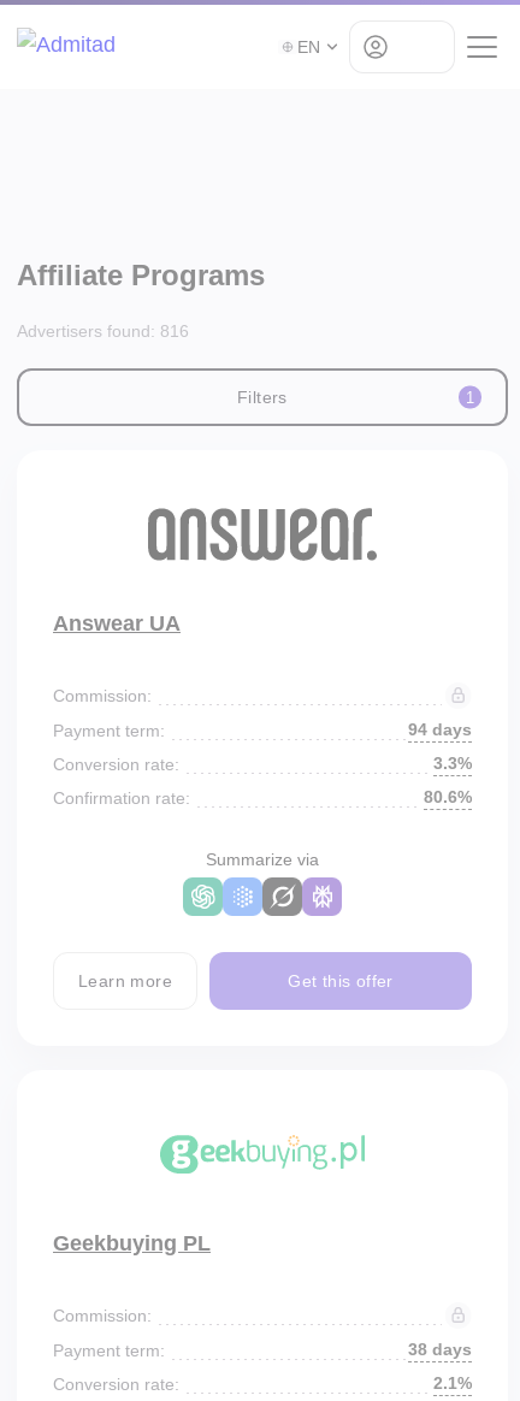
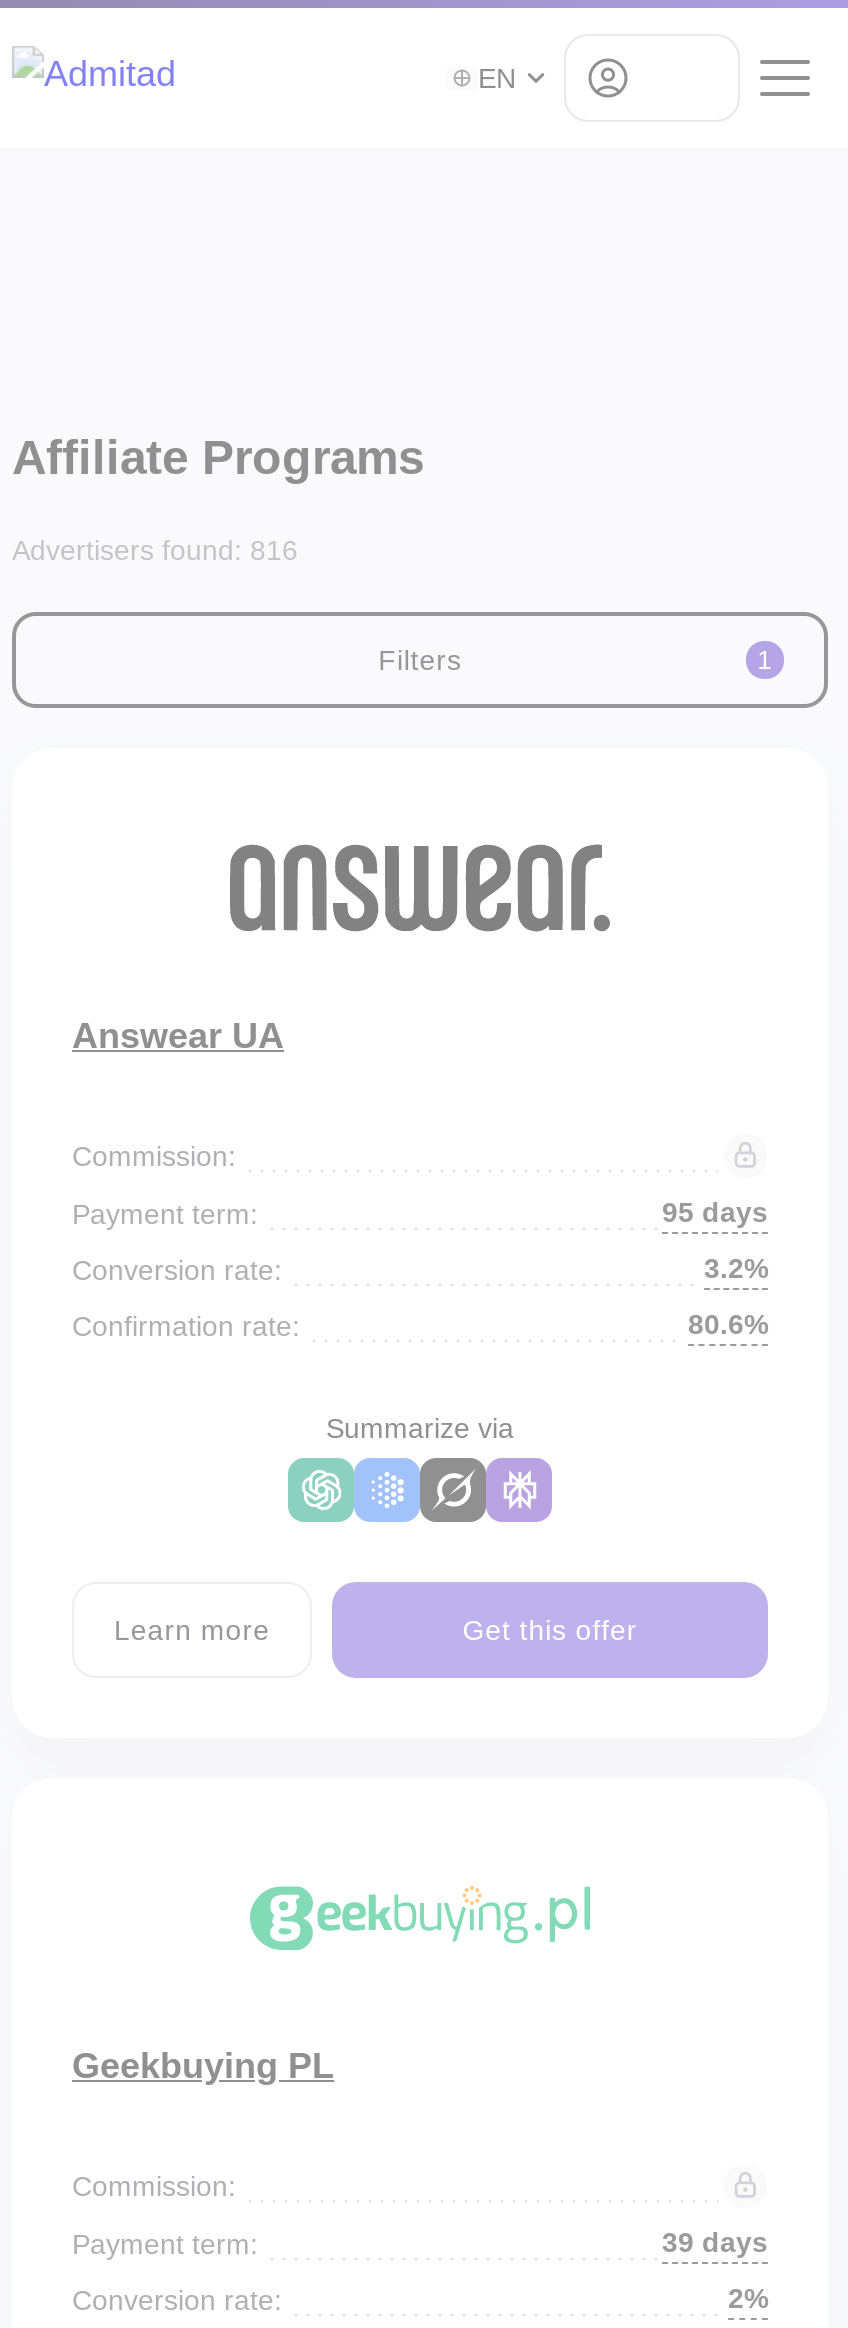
- 94 days
+ 95 days

- 3.3%
+ 3.2%

- 38 days
+ 39 days

- 2.1%
+ 2%
